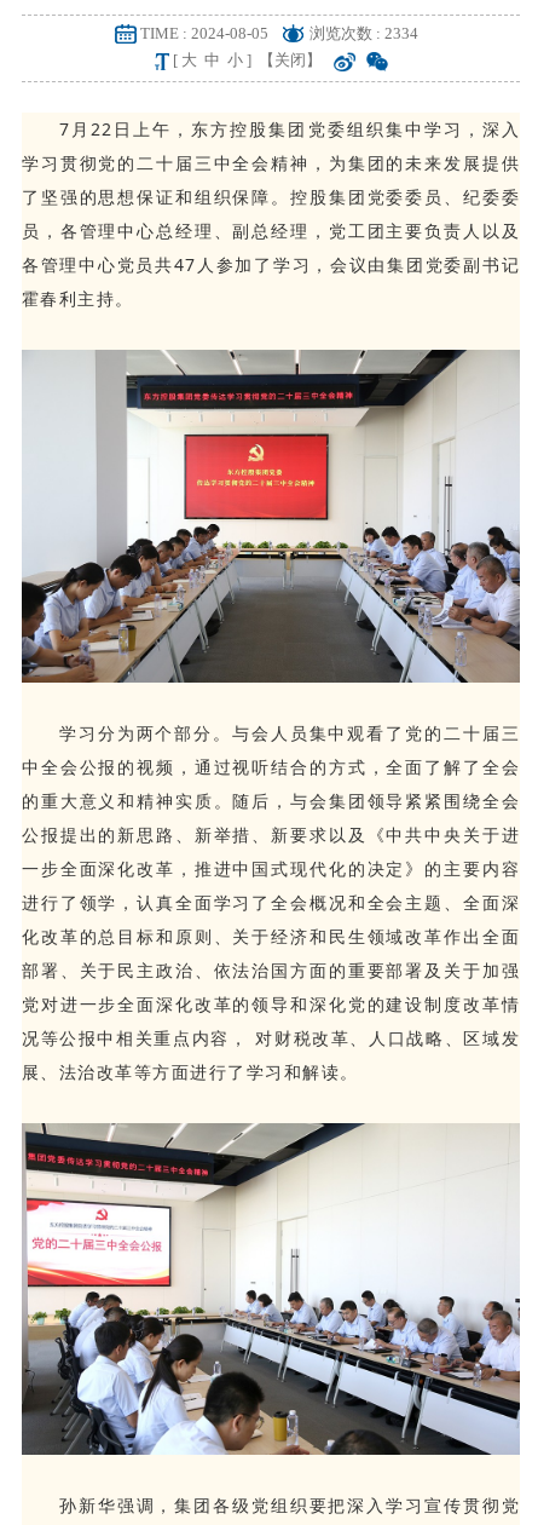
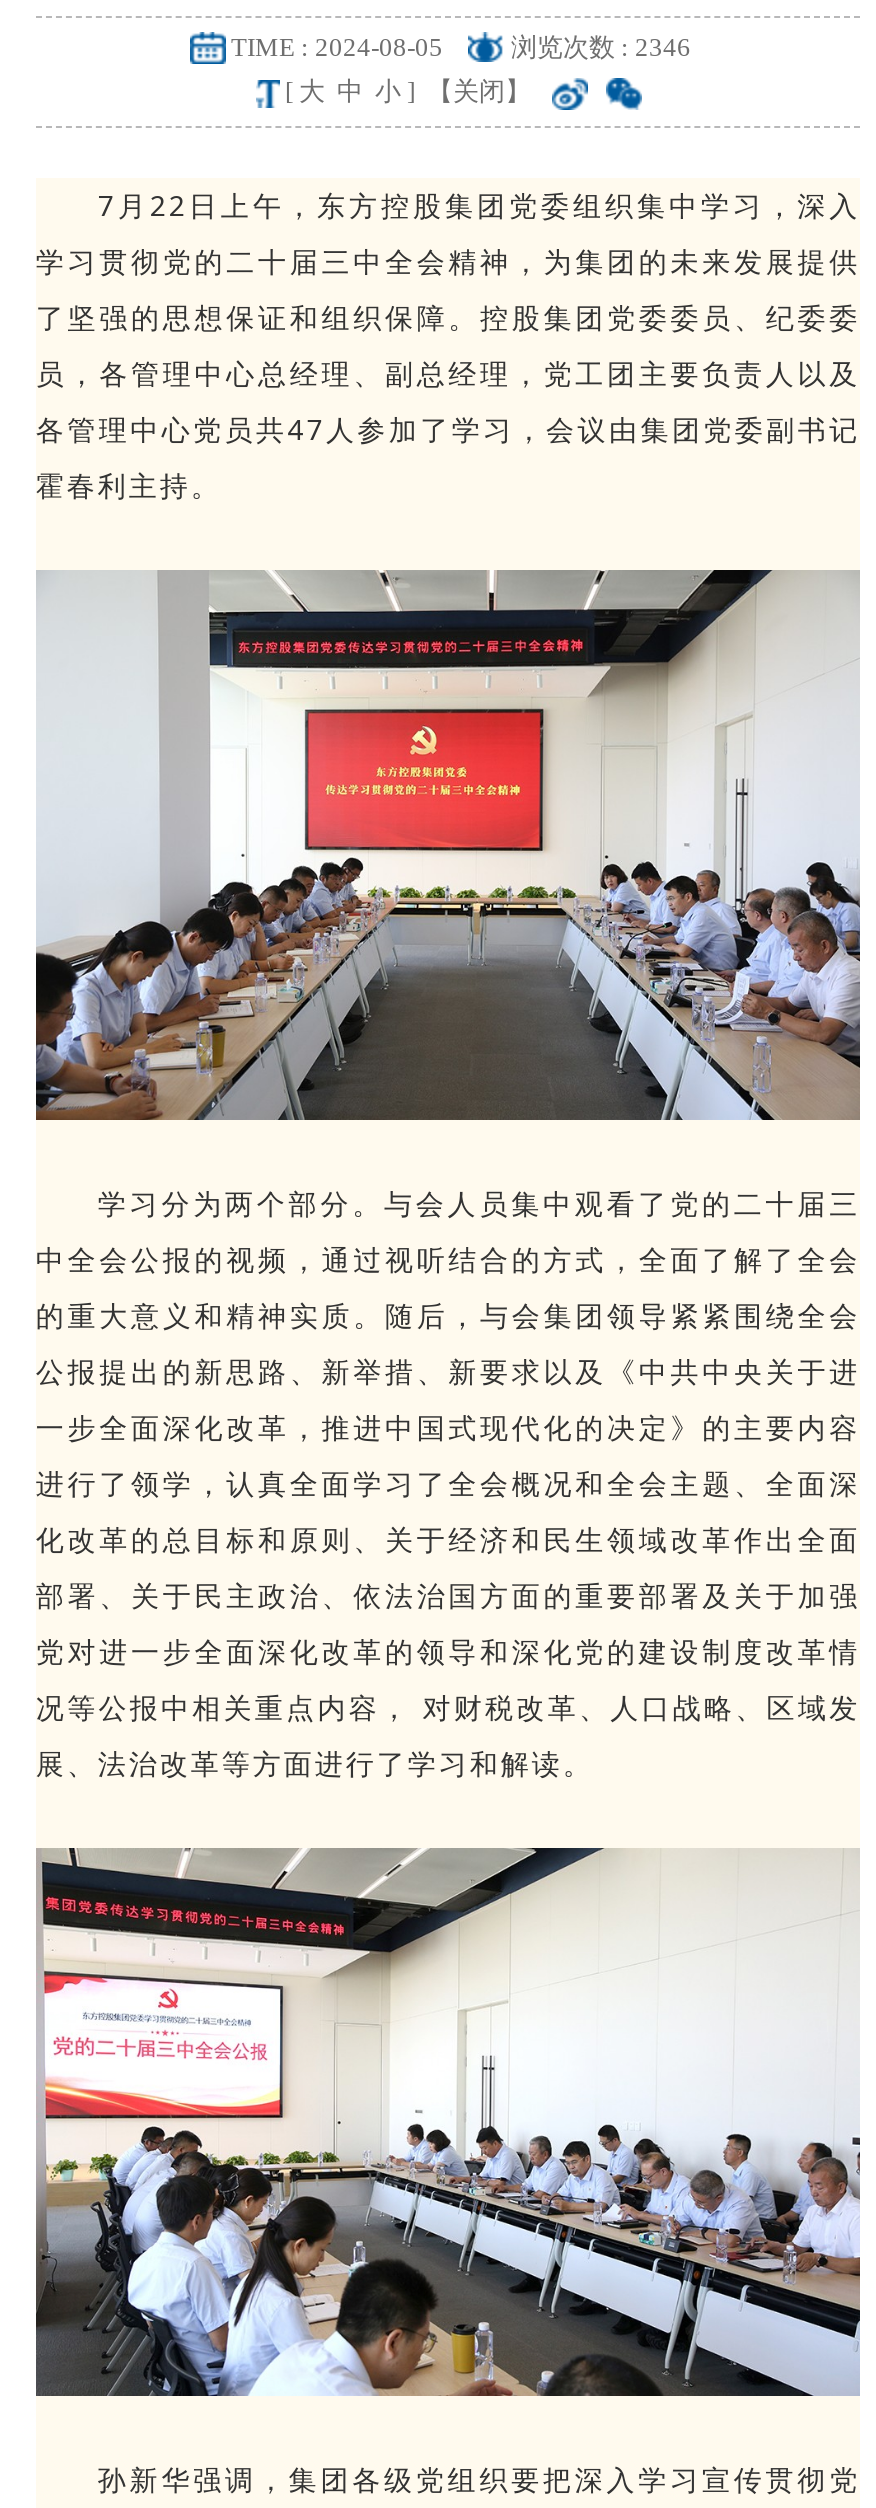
- 浏览次数 : 2334
+ 浏览次数 : 2346
